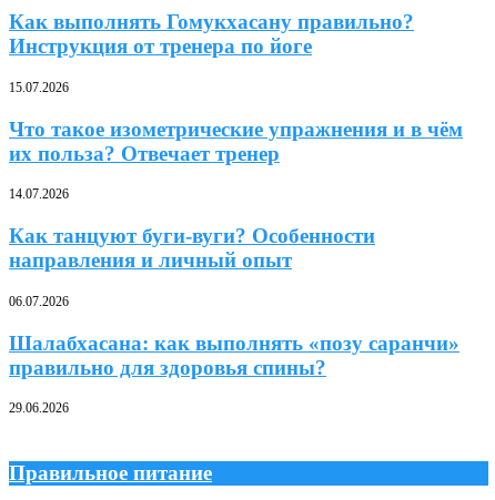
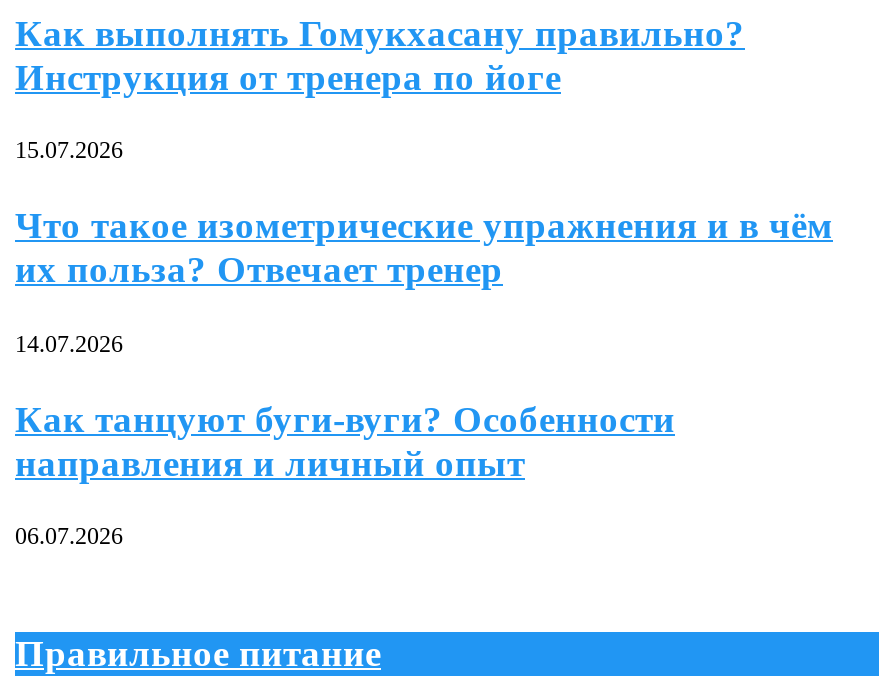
- Шалабхасана: как выполнять «позу саранчи»
- правильно для здоровья спины?
- 29.06.2026
